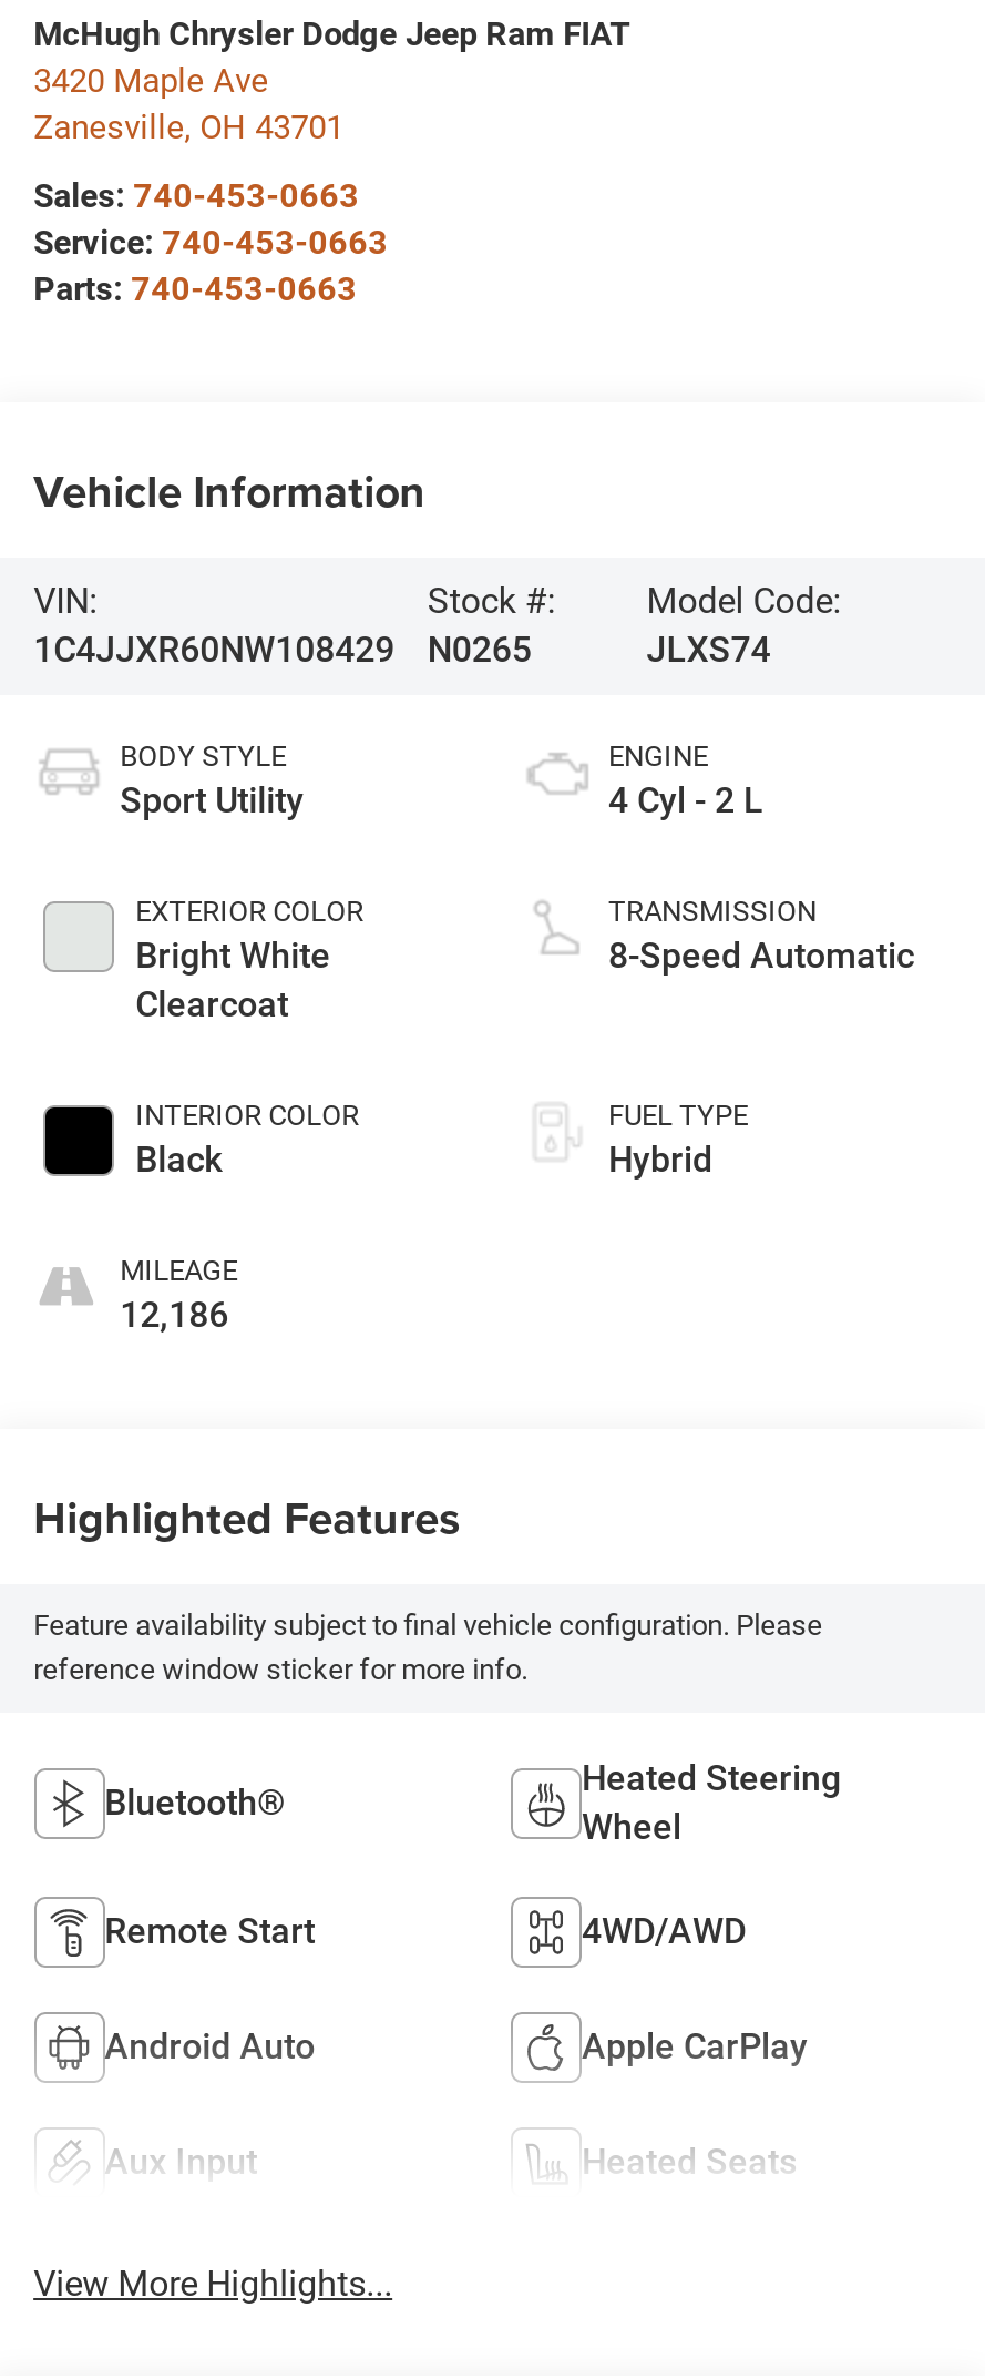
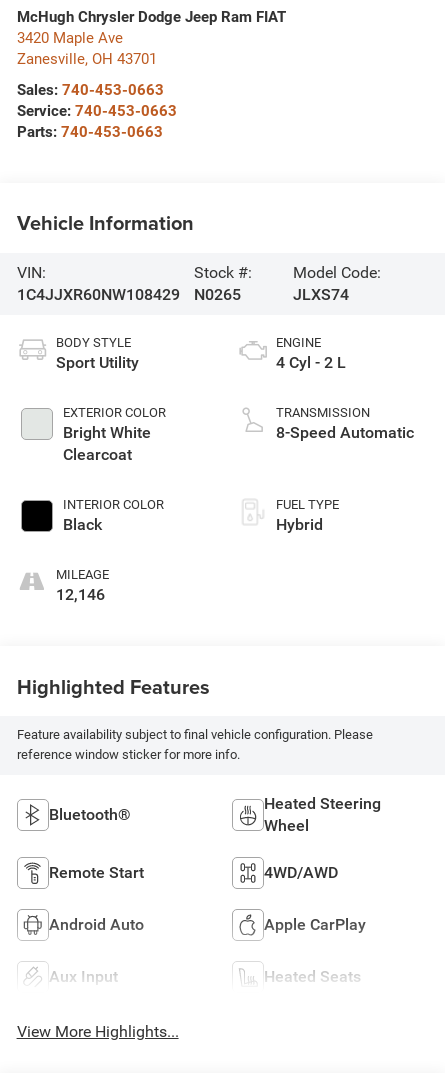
- 12,186
+ 12,146
